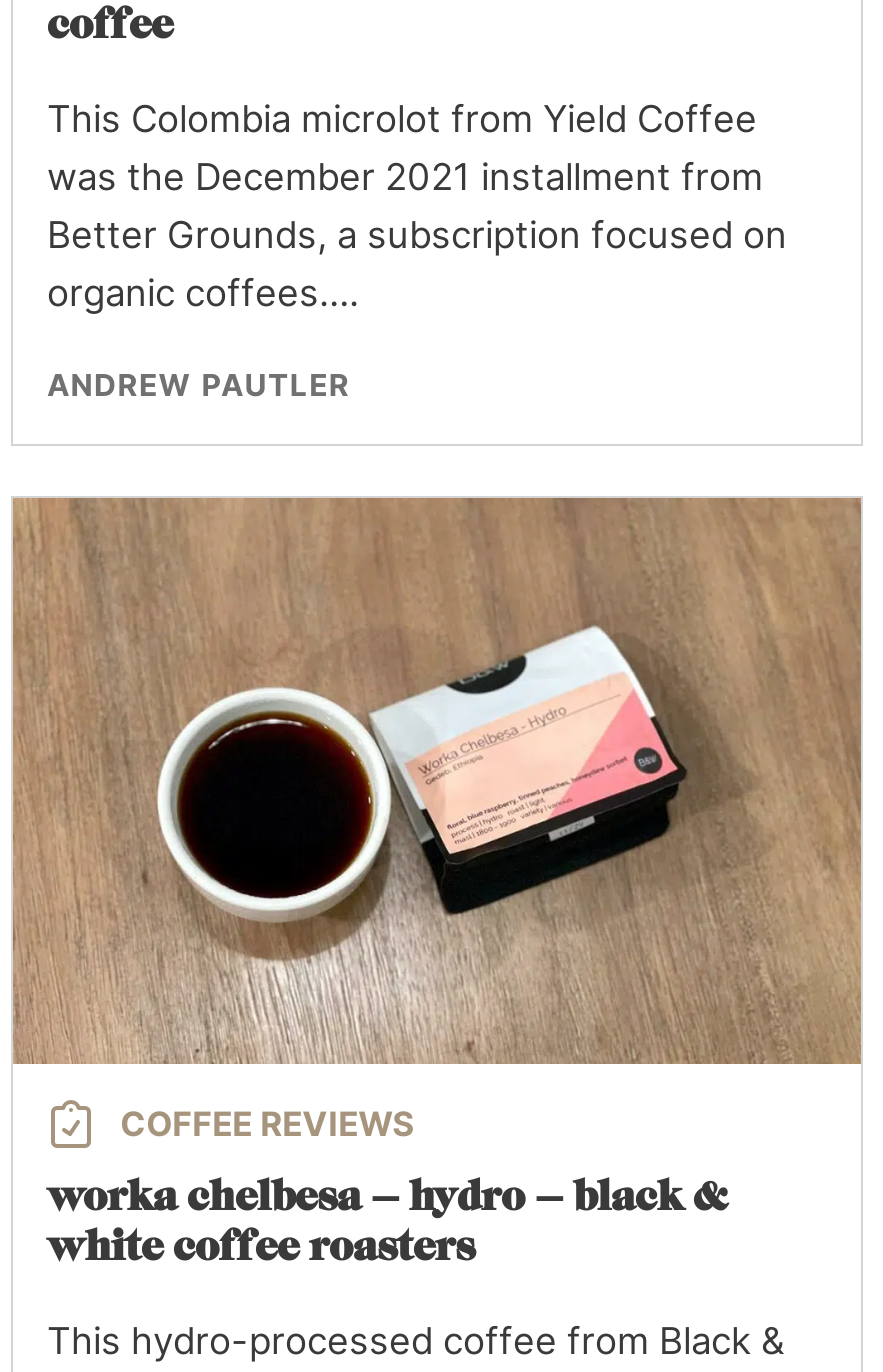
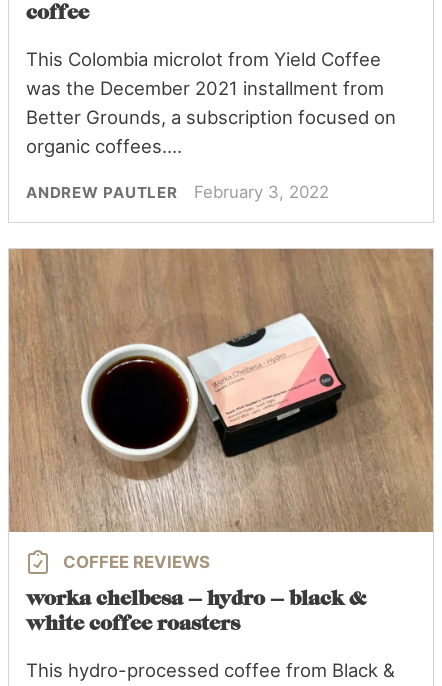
- ANDREW PAUTLER
+ ANDREW PAUTLER February 3, 2022
